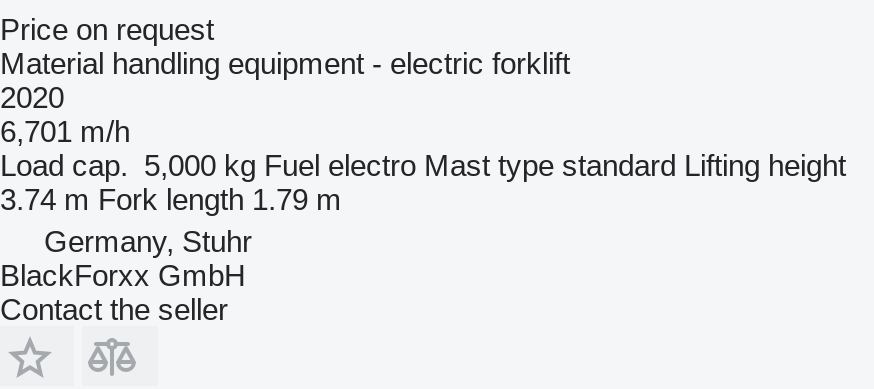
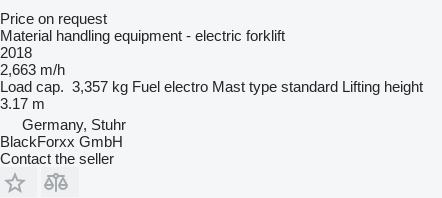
- 2020
- 6,701 m/h
- Load cap. 5,000 kg Fuel electro Mast type standard Lifting height
- 3.74 m Fork length 1.79 m
+ 2018
+ 2,663 m/h
+ Load cap. 3,357 kg Fuel electro Mast type standard Lifting height
+ 3.17 m
